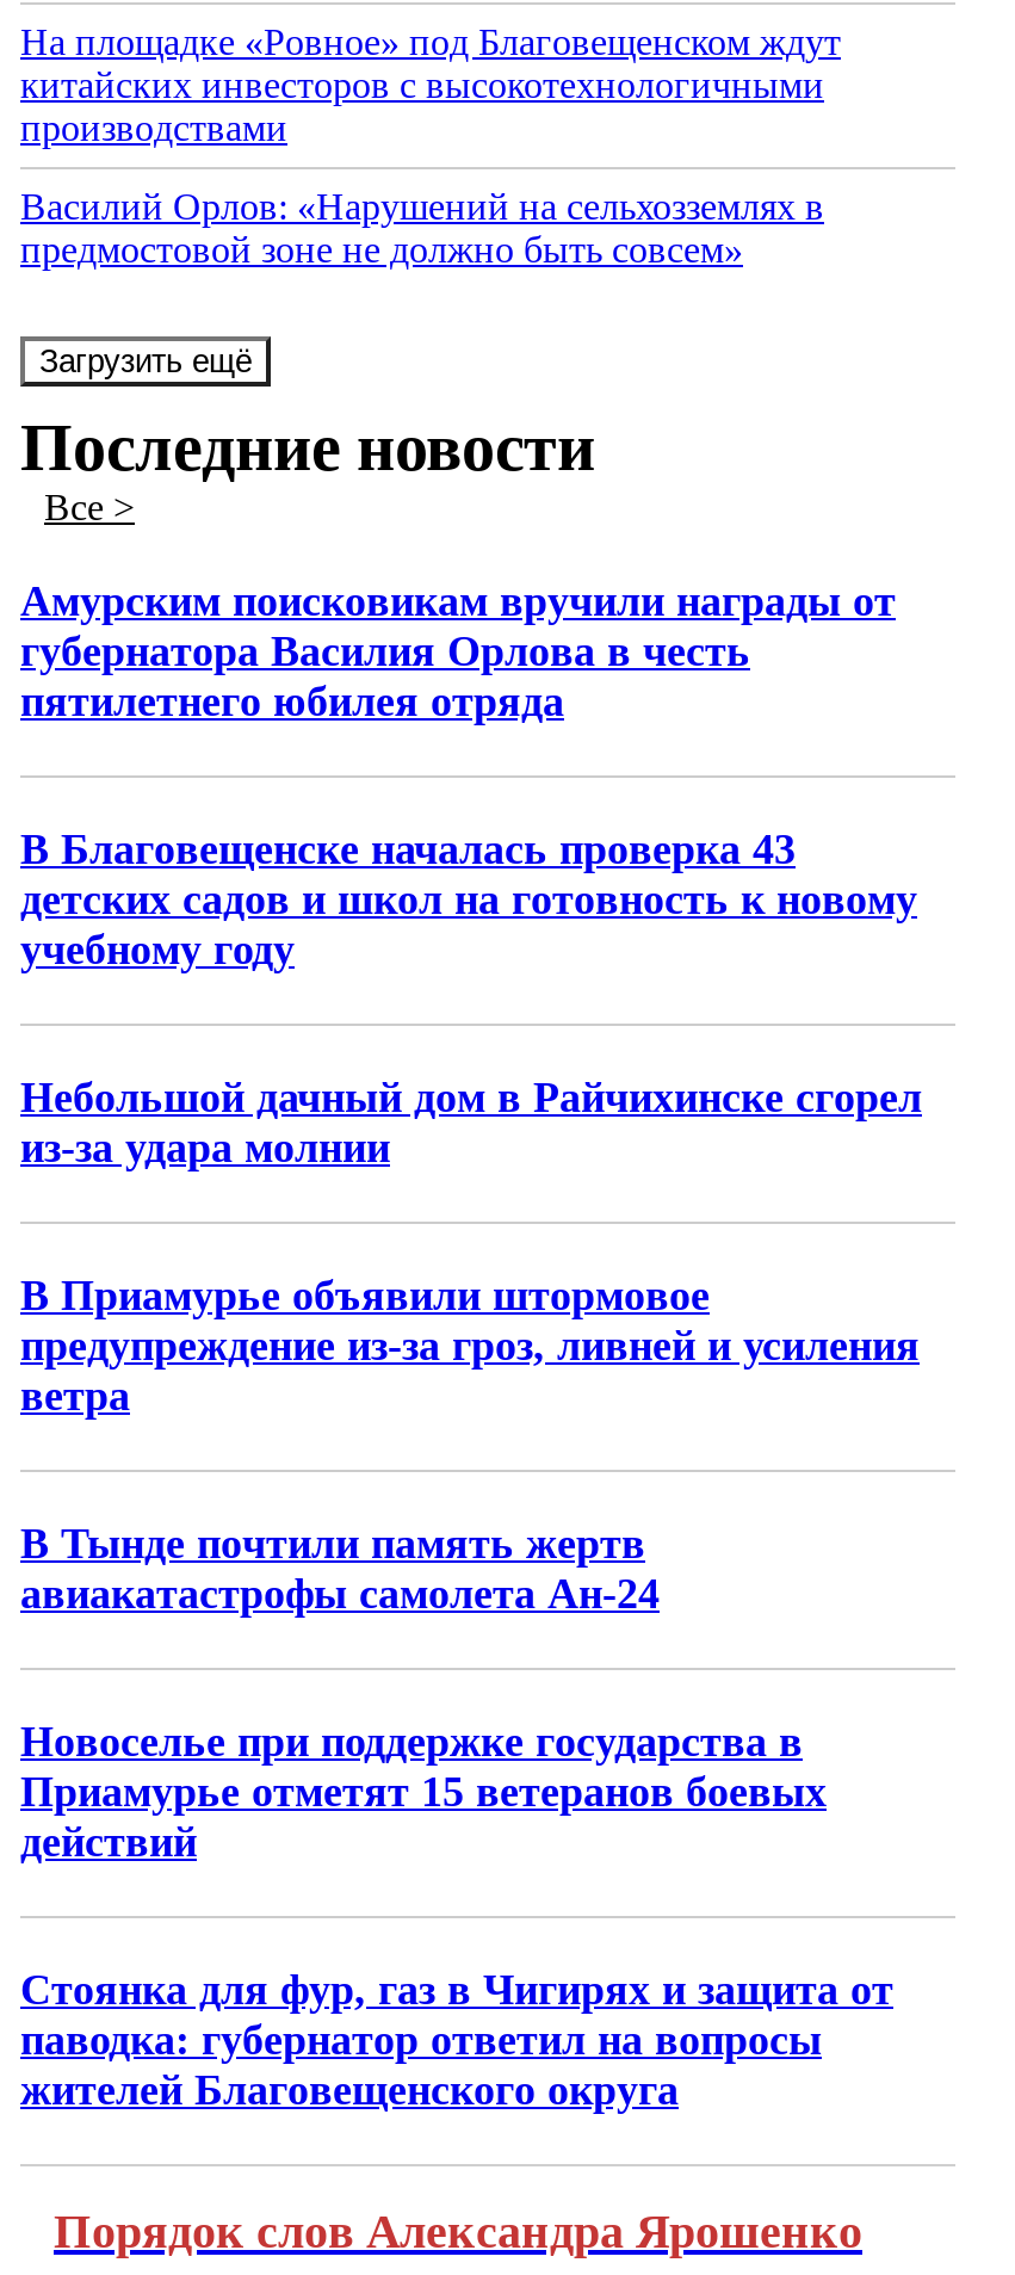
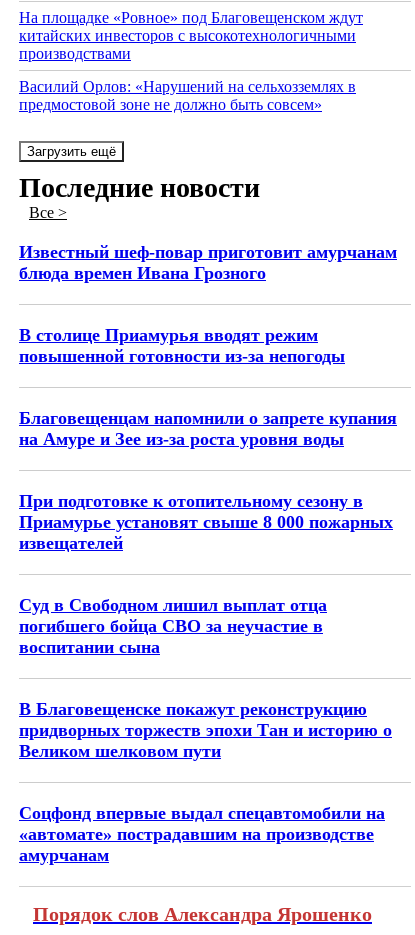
- Амурским поисковикам вручили награды от
- губернатора Василия Орлова в честь
- пятилетнего юбилея отряда
+ Известный шеф-повар приготовит амурчанам
+ блюда времен Ивана Грозного

- В Благовещенске началась проверка 43
- детских садов и школ на готовность к новому
- учебному году
+ В столице Приамурья вводят режим
+ повышенной готовности из-за непогоды

- Небольшой дачный дом в Райчихинске сгорел
- из-за удара молнии
+ Благовещенцам напомнили о запрете купания
+ на Амуре и Зее из-за роста уровня воды

- В Приамурье объявили штормовое
- предупреждение из-за гроз, ливней и усиления
- ветра
+ При подготовке к отопительному сезону в
+ Приамурье установят свыше 8 000 пожарных
+ извещателей

- В Тынде почтили память жертв
- авиакатастрофы самолета Ан-24
+ Суд в Свободном лишил выплат отца
+ погибшего бойца СВО за неучастие в
+ воспитании сына

- Новоселье при поддержке государства в
- Приамурье отметят 15 ветеранов боевых
- действий
+ В Благовещенске покажут реконструкцию
+ придворных торжеств эпохи Тан и историю о
+ Великом шелковом пути

- Стоянка для фур, газ в Чигирях и защита от
- паводка: губернатор ответил на вопросы
- жителей Благовещенского округа
+ Соцфонд впервые выдал спецавтомобили на
+ «автомате» пострадавшим на производстве
+ амурчанам
